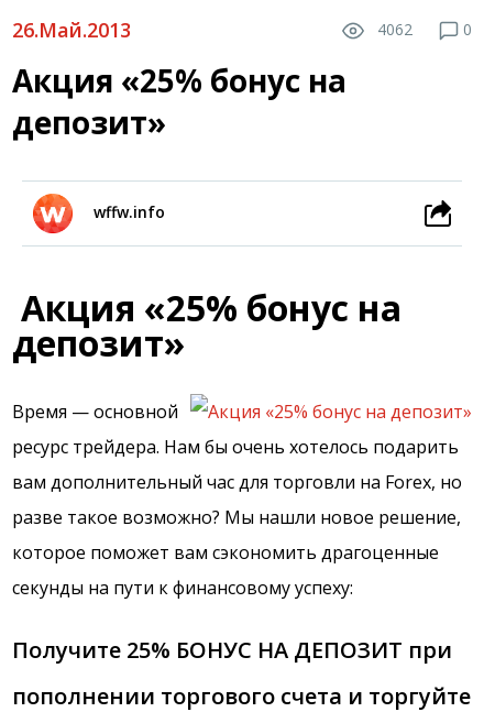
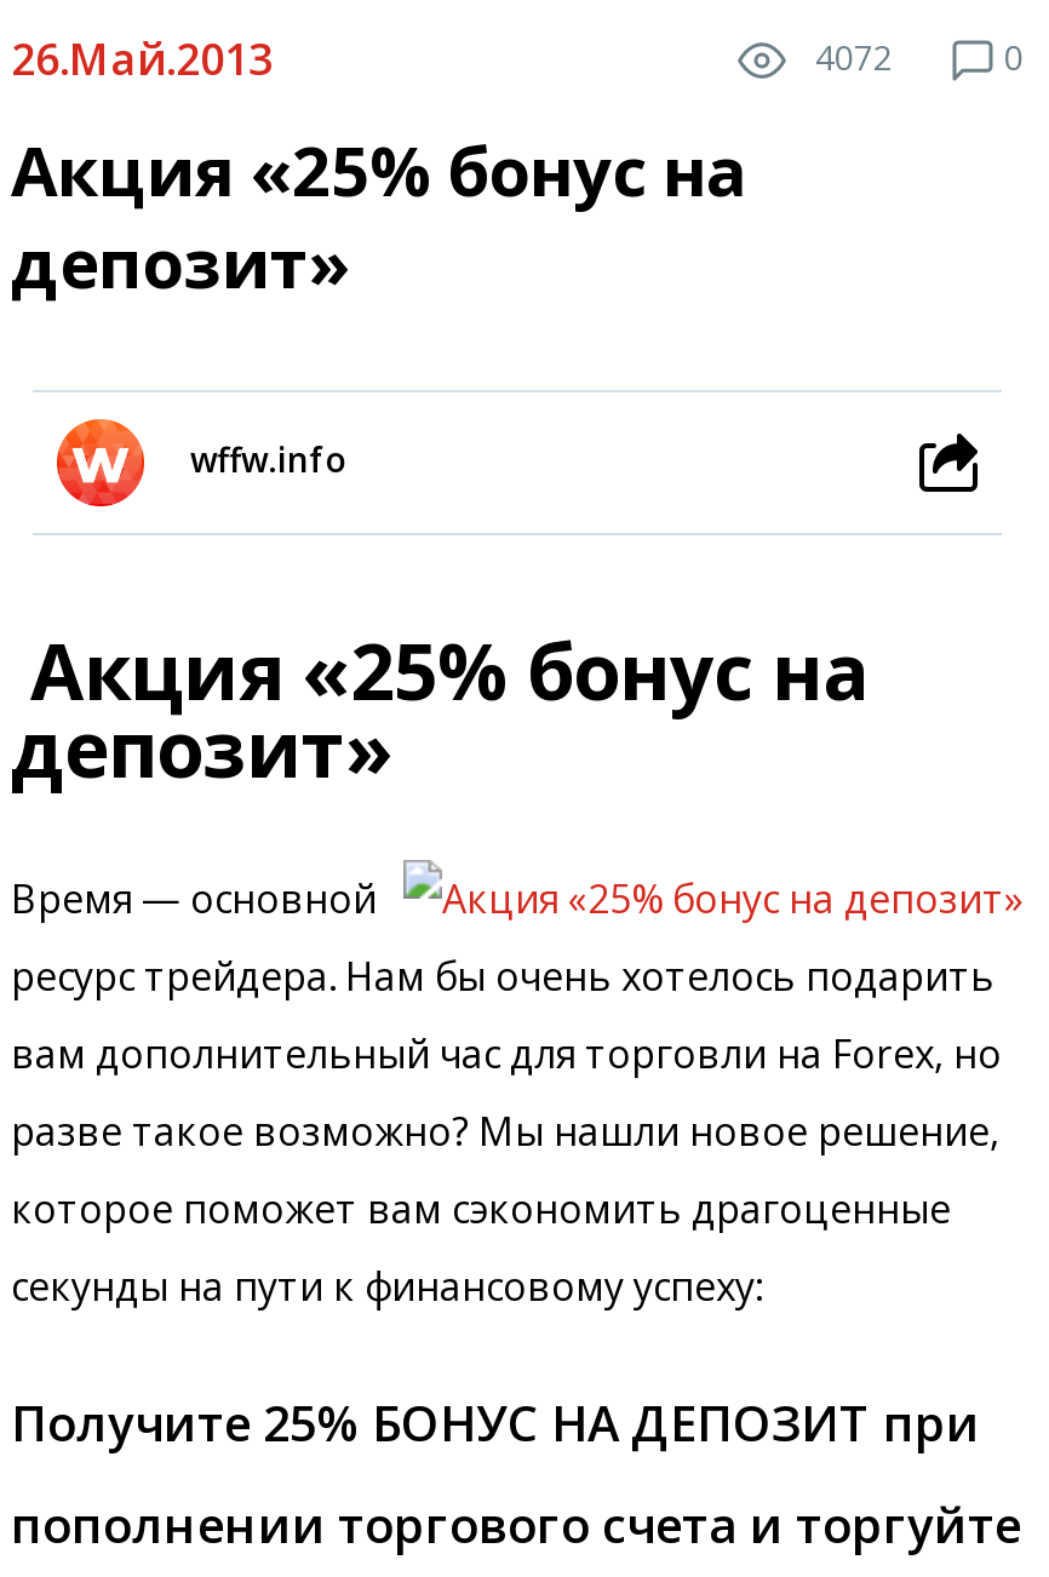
- 4062 0
+ 4072 0
